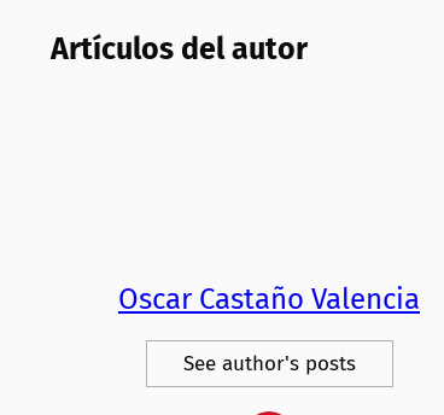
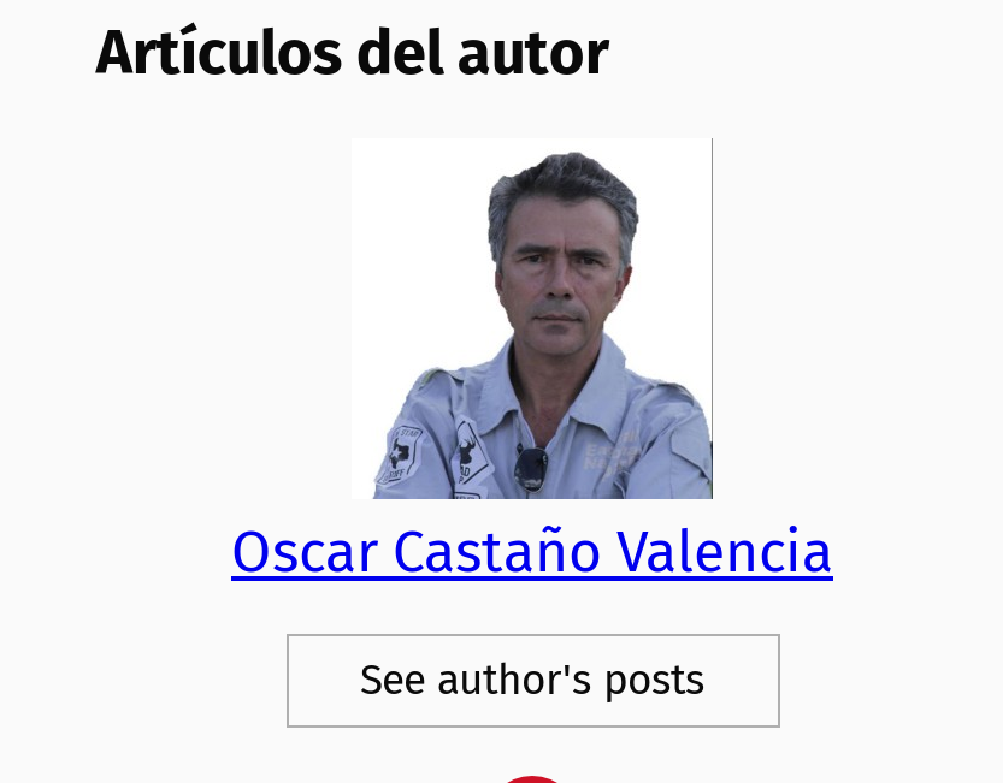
+ [image]
